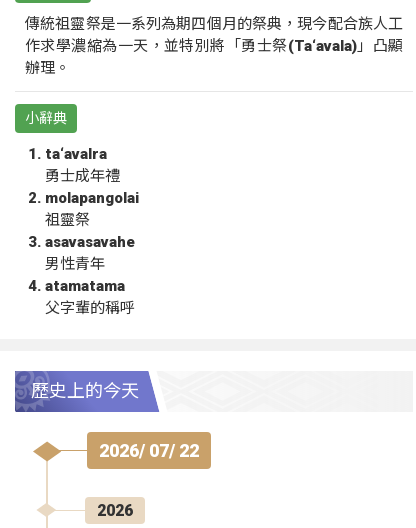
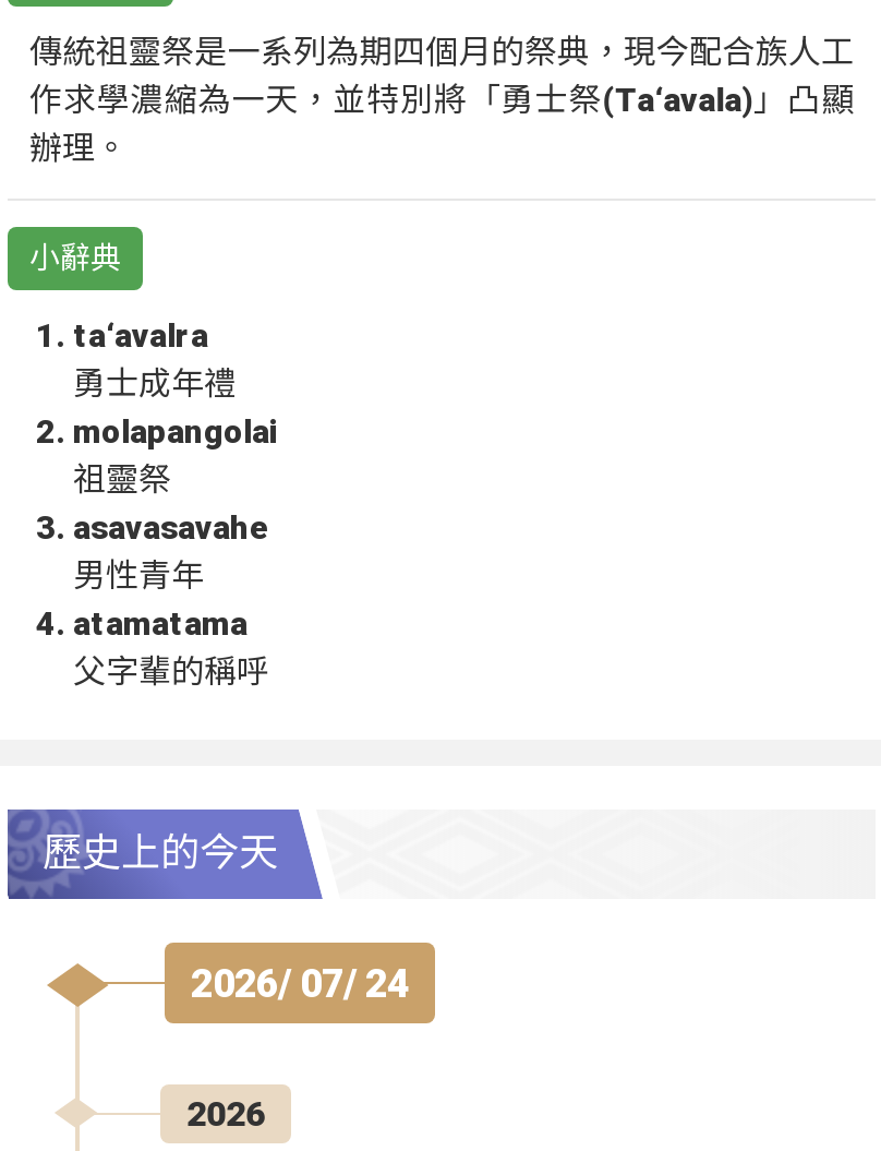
- 2026/ 07/ 22
+ 2026/ 07/ 24
